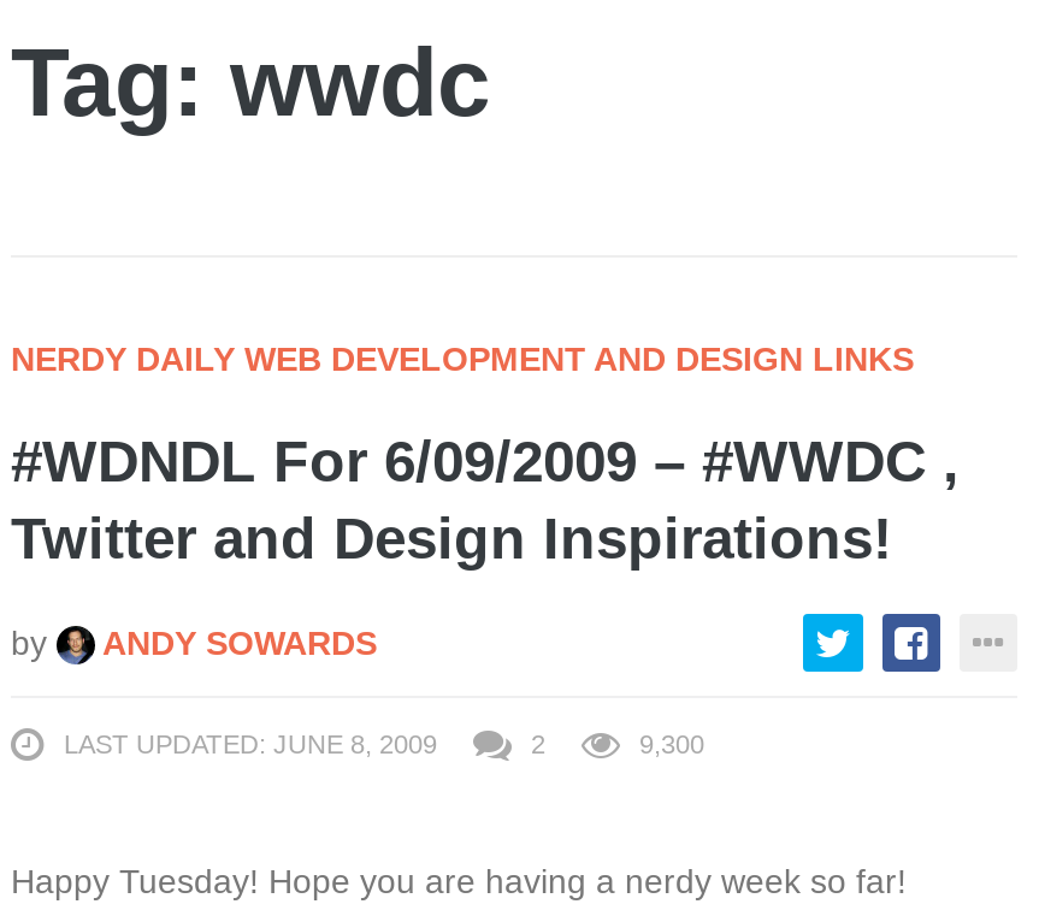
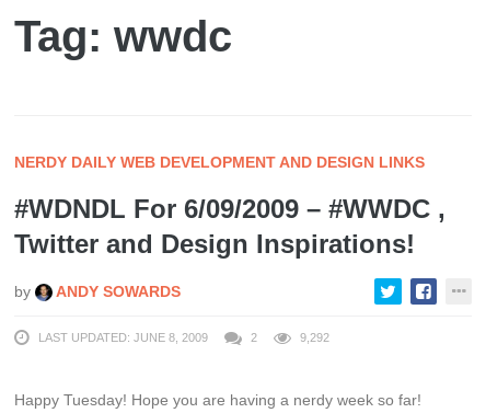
- 9,300
+ 9,292
